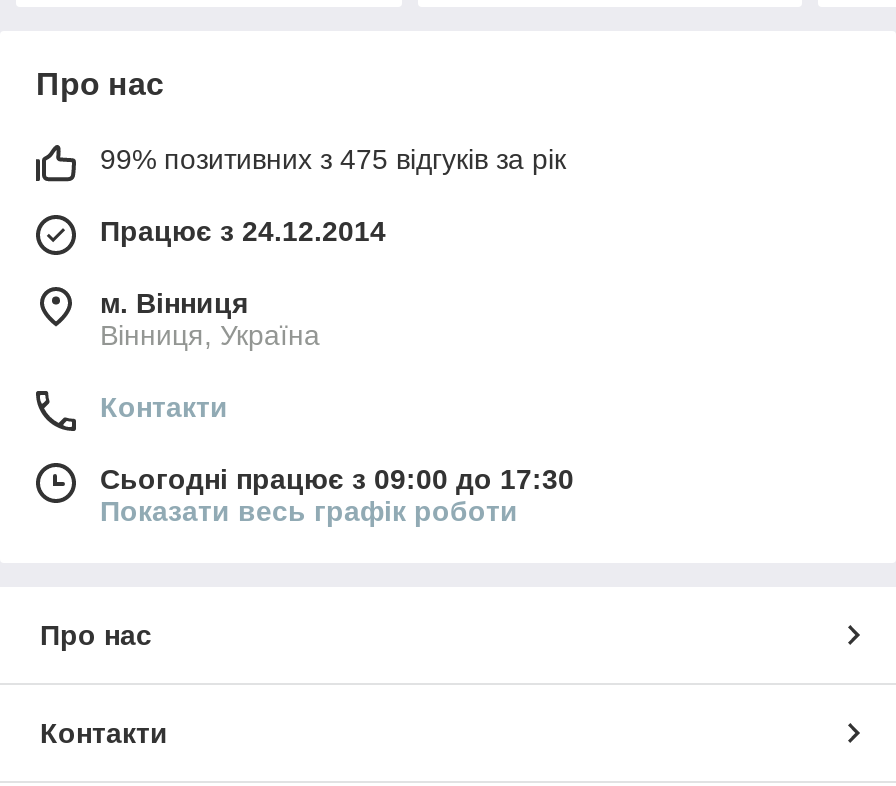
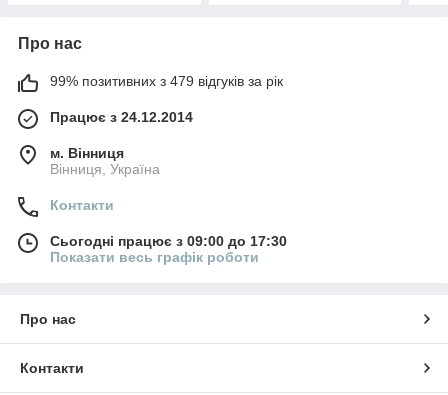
- 99% позитивних з 475 відгуків за рік
+ 99% позитивних з 479 відгуків за рік
